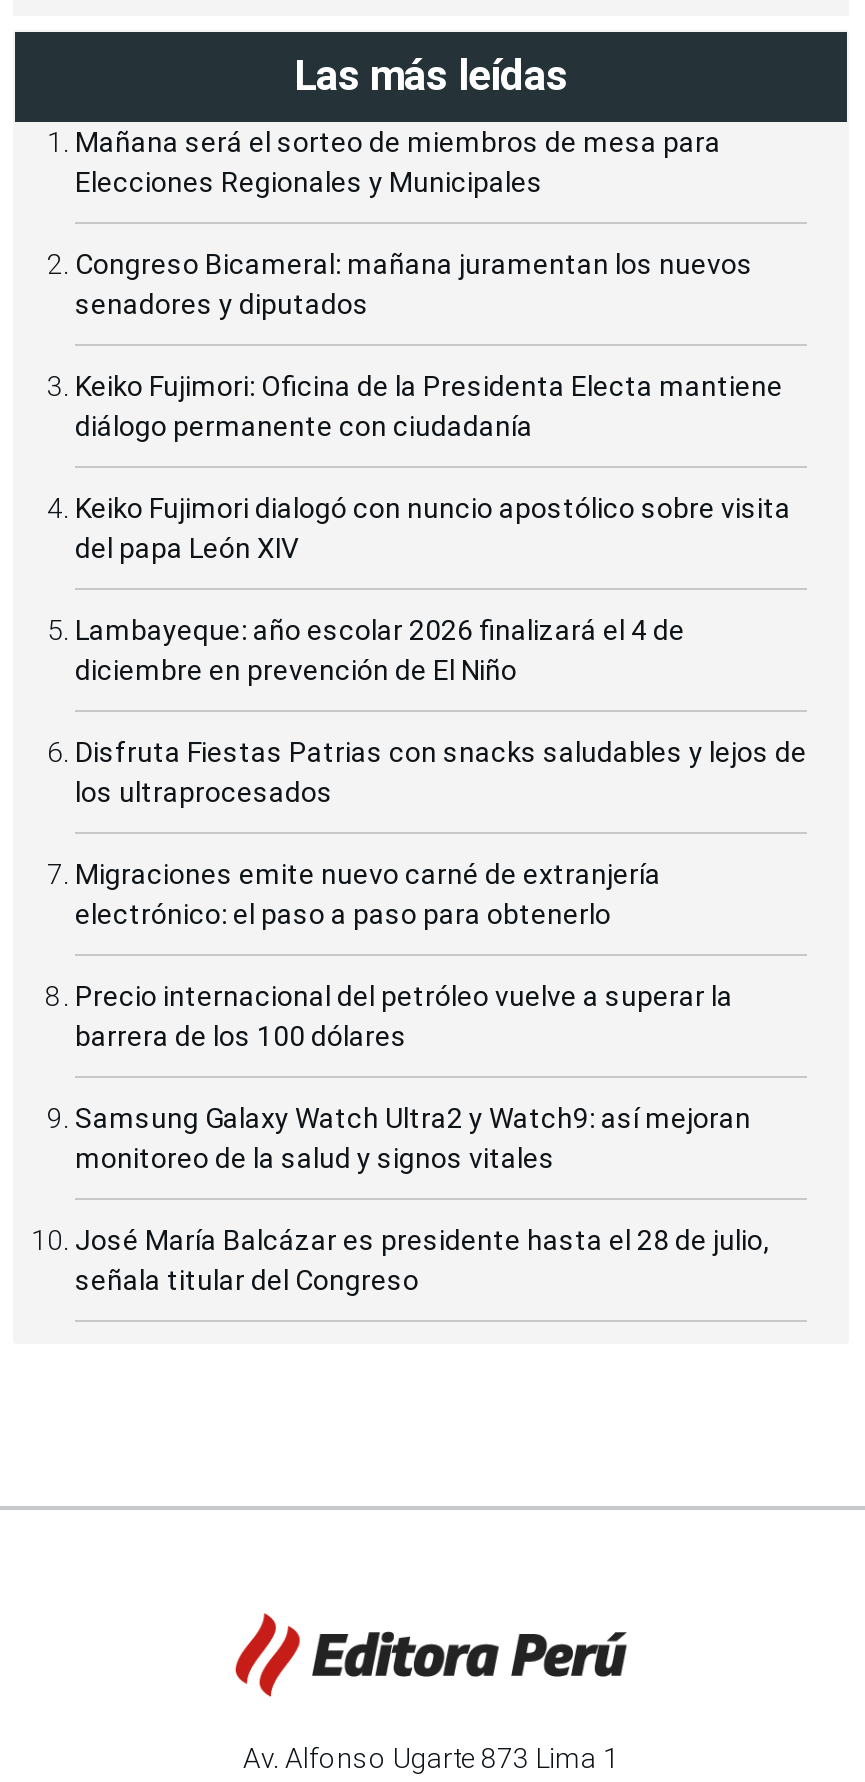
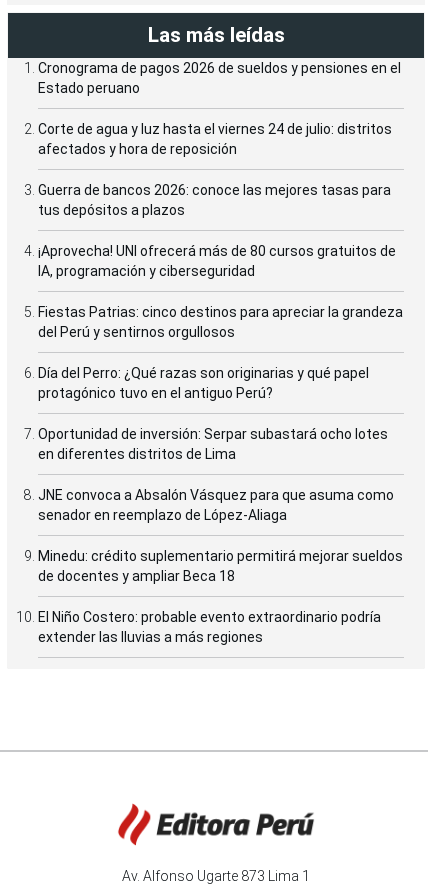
- Mañana será el sorteo de miembros de mesa para
- Elecciones Regionales y Municipales
+ Cronograma de pagos 2026 de sueldos y pensiones en el
+ Estado peruano

- Congreso Bicameral: mañana juramentan los nuevos
- senadores y diputados
+ Corte de agua y luz hasta el viernes 24 de julio: distritos
+ afectados y hora de reposición

- Keiko Fujimori: Oficina de la Presidenta Electa mantiene
- diálogo permanente con ciudadanía
+ Guerra de bancos 2026: conoce las mejores tasas para
+ tus depósitos a plazos

- Keiko Fujimori dialogó con nuncio apostólico sobre visita
- del papa León XIV
+ ¡Aprovecha! UNI ofrecerá más de 80 cursos gratuitos de
+ IA, programación y ciberseguridad

- Lambayeque: año escolar 2026 finalizará el 4 de
- diciembre en prevención de El Niño
+ Fiestas Patrias: cinco destinos para apreciar la grandeza
+ del Perú y sentirnos orgullosos

- Disfruta Fiestas Patrias con snacks saludables y lejos de
- los ultraprocesados
+ Día del Perro: ¿Qué razas son originarias y qué papel
+ protagónico tuvo en el antiguo Perú?

- Migraciones emite nuevo carné de extranjería
- electrónico: el paso a paso para obtenerlo
+ Oportunidad de inversión: Serpar subastará ocho lotes
+ en diferentes distritos de Lima

- Precio internacional del petróleo vuelve a superar la
- barrera de los 100 dólares
+ JNE convoca a Absalón Vásquez para que asuma como
+ senador en reemplazo de López-Aliaga

- Samsung Galaxy Watch Ultra2 y Watch9: así mejoran
- monitoreo de la salud y signos vitales
+ Minedu: crédito suplementario permitirá mejorar sueldos
+ de docentes y ampliar Beca 18

- José María Balcázar es presidente hasta el 28 de julio,
- señala titular del Congreso
+ El Niño Costero: probable evento extraordinario podría
+ extender las lluvias a más regiones
